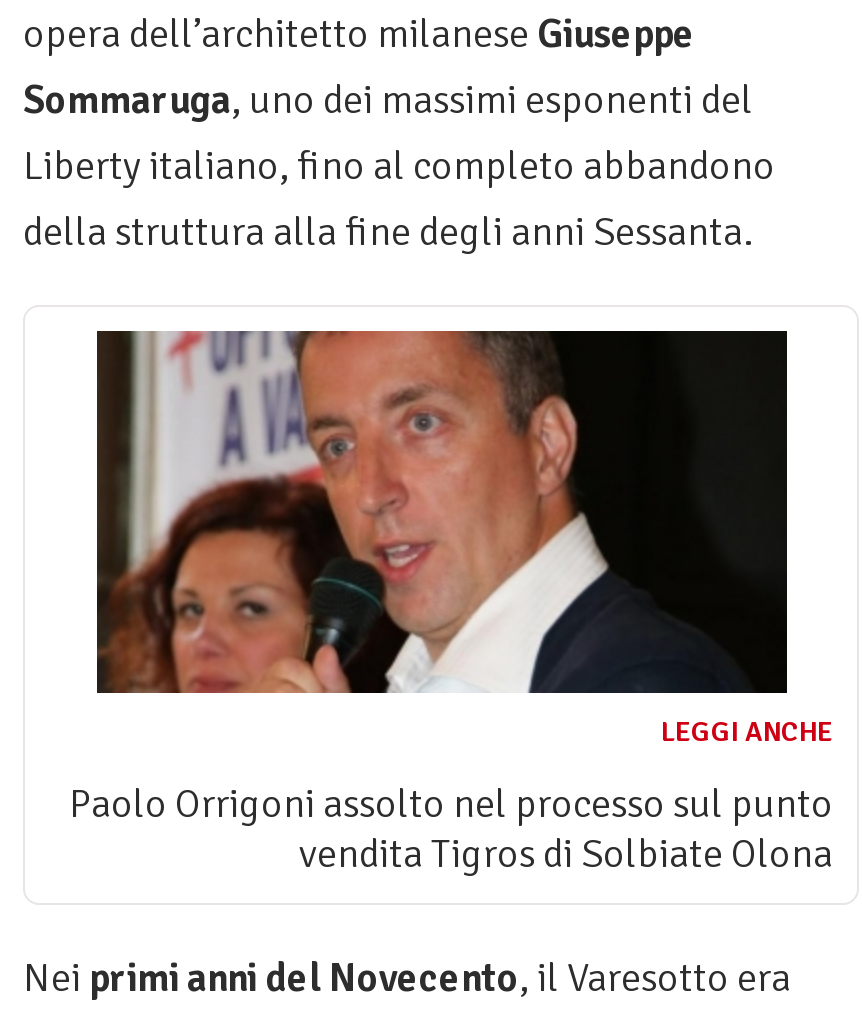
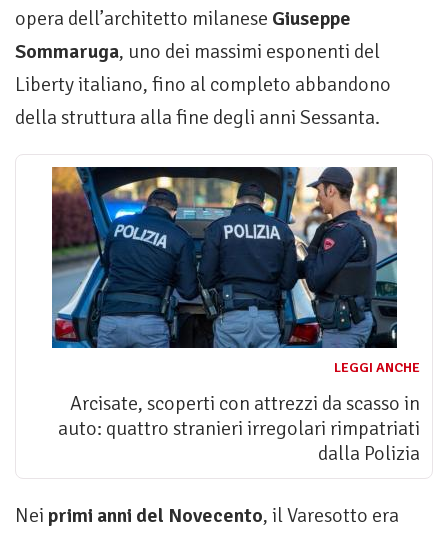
- [image]
+ [image]

- Paolo Orrigoni assolto nel processo sul punto
- vendita Tigros di Solbiate Olona
+ Arcisate, scoperti con attrezzi da scasso in
+ auto: quattro stranieri irregolari rimpatriati
+ dalla Polizia
